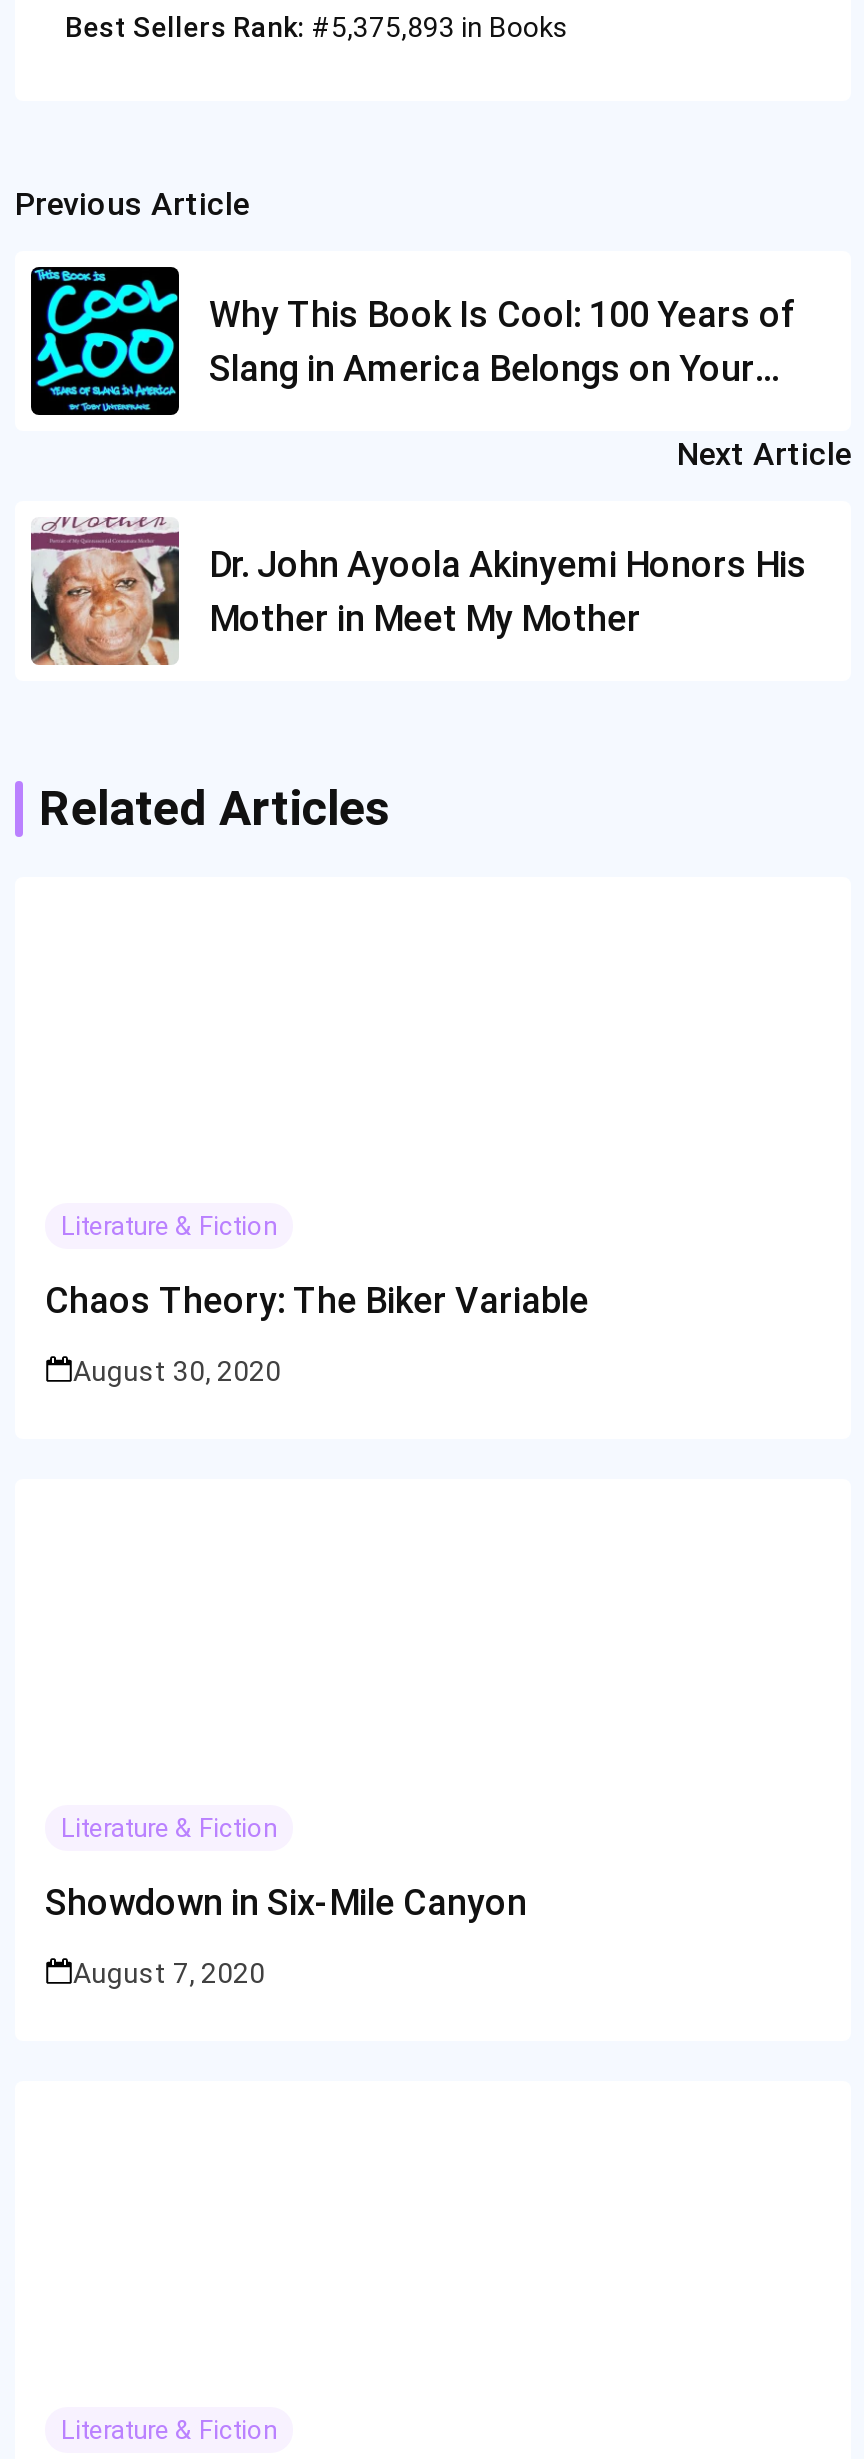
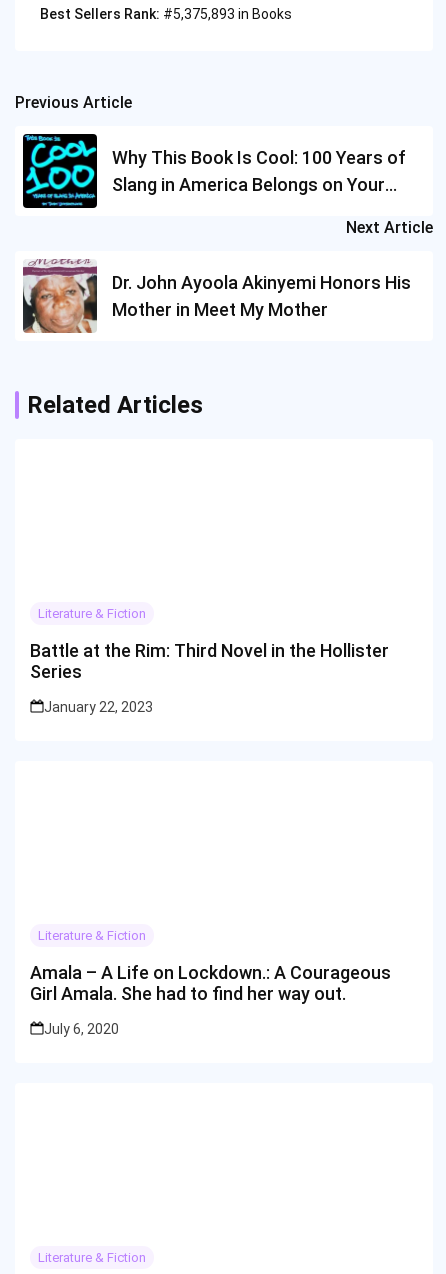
- Chaos Theory: The Biker Variable
+ Battle at the Rim: Third Novel in the Hollister
+ Series

- August 30, 2020
+ January 22, 2023

- Showdown in Six-Mile Canyon
+ Amala – A Life on Lockdown.: A Courageous
+ Girl Amala. She had to find her way out.

- August 7, 2020
+ July 6, 2020
